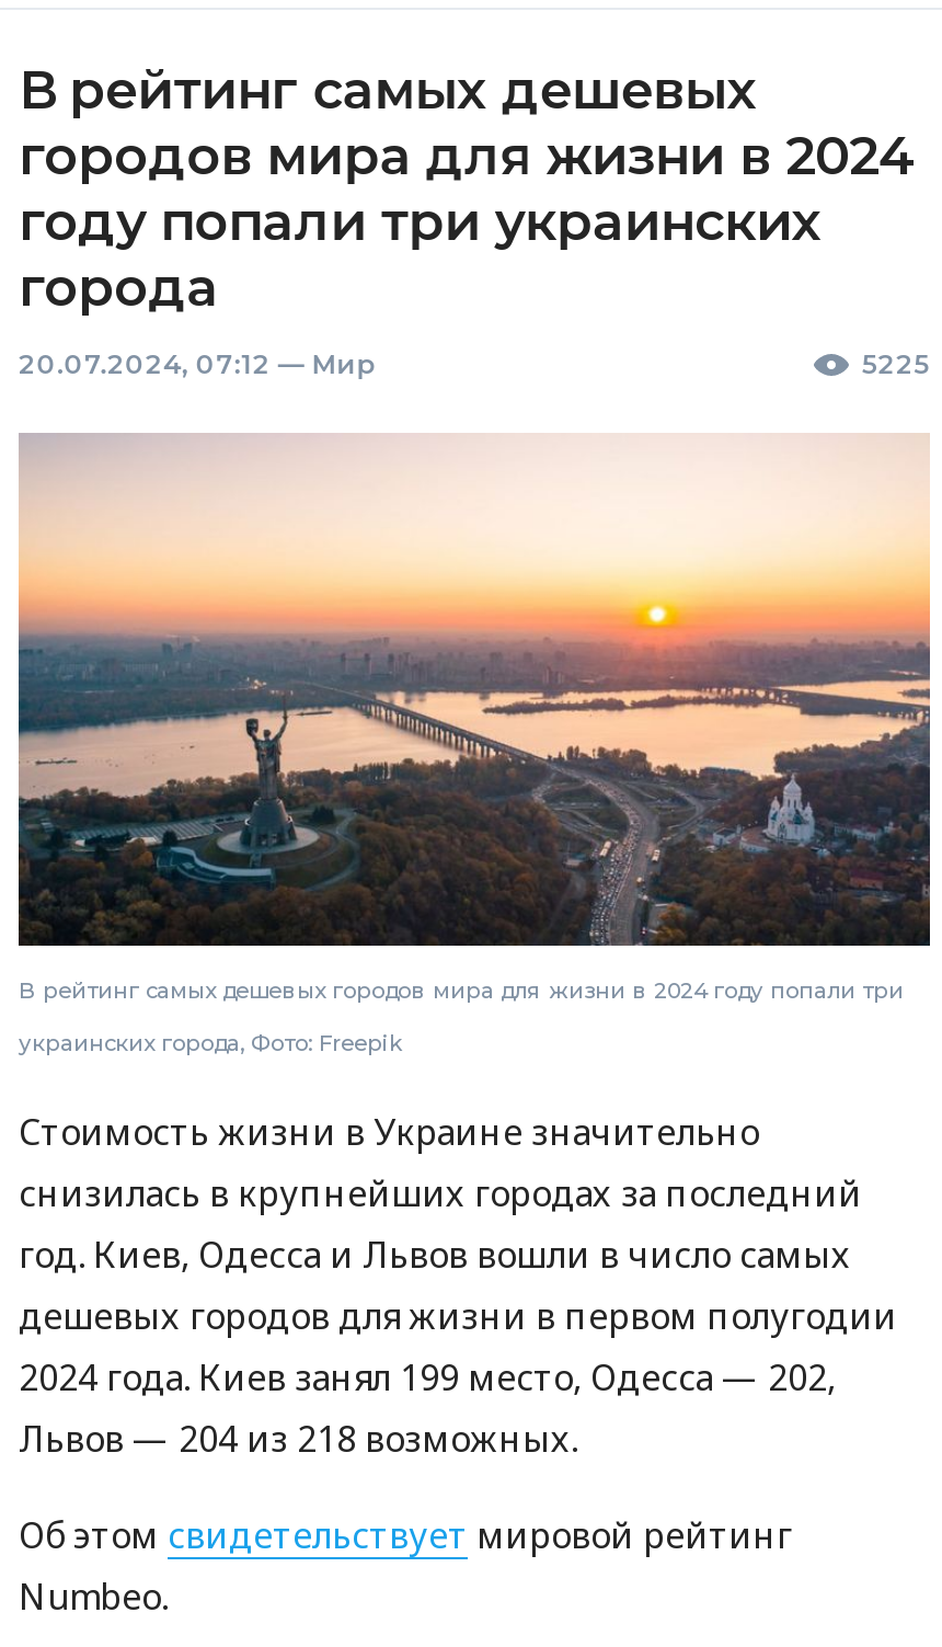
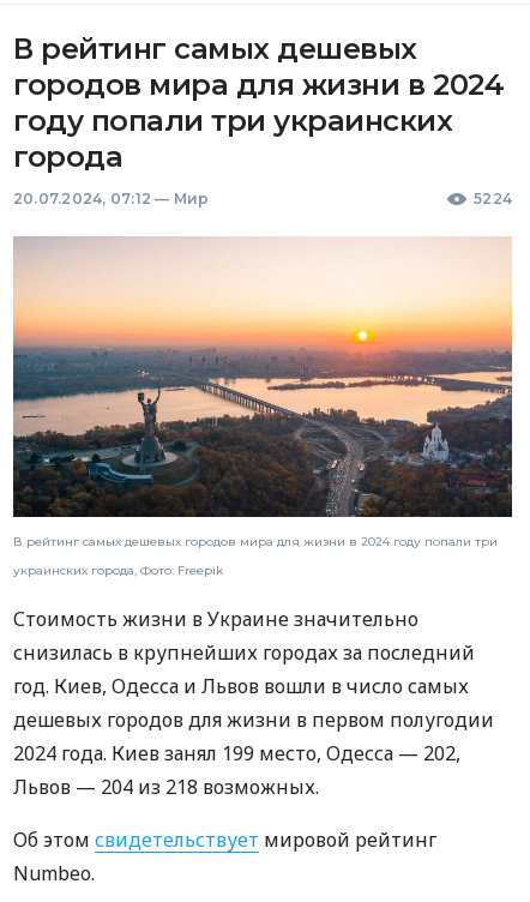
- 5225
+ 5224
